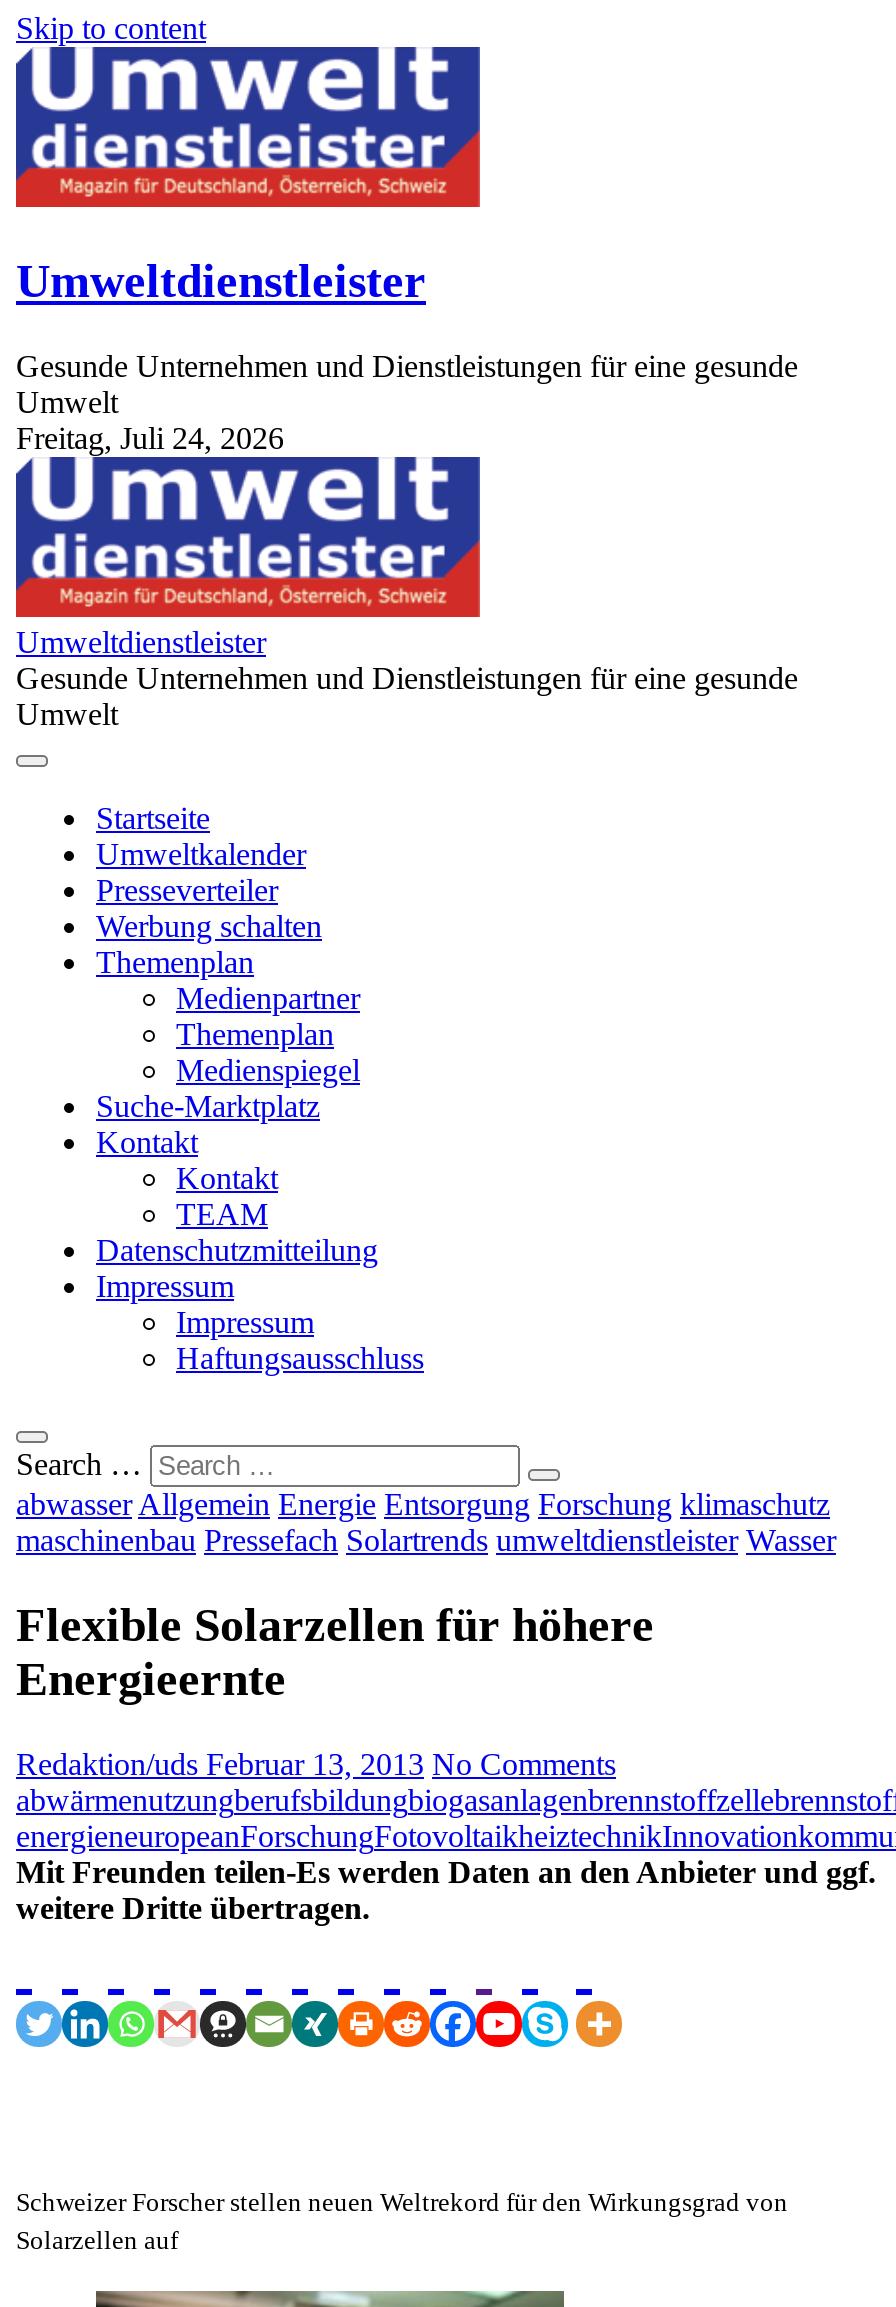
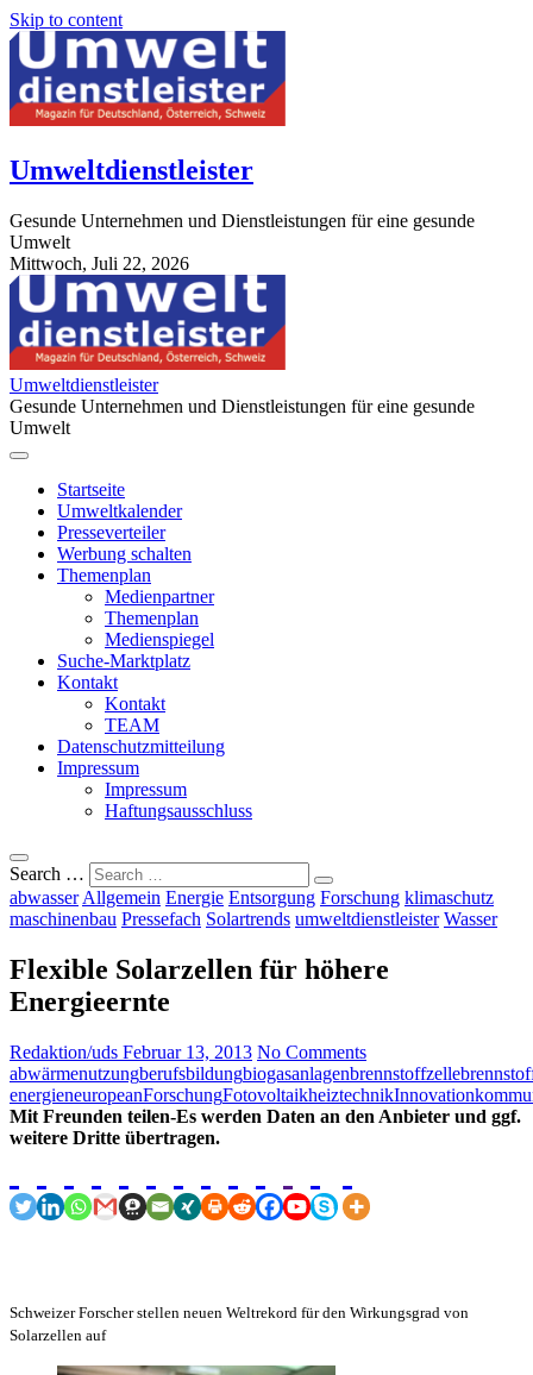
- Freitag, Juli 24, 2026
+ Mittwoch, Juli 22, 2026
